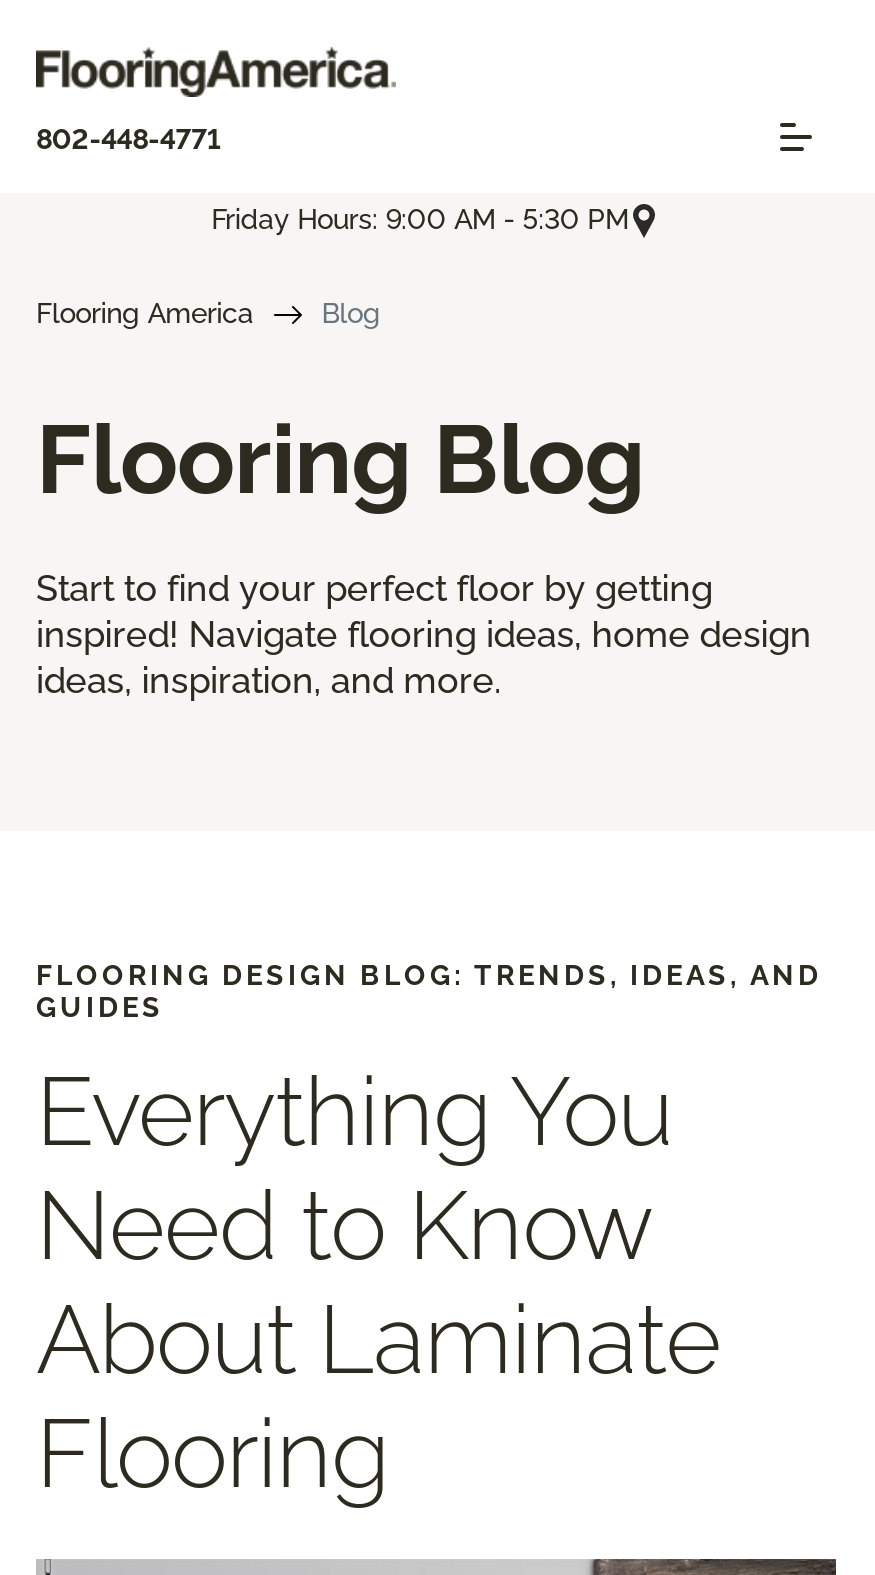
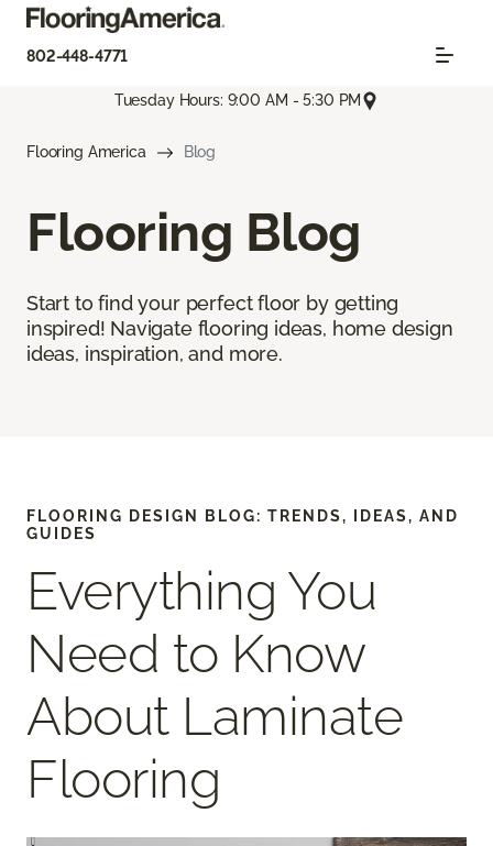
- Friday Hours: 9:00 AM - 5:30 PM
+ Tuesday Hours: 9:00 AM - 5:30 PM
